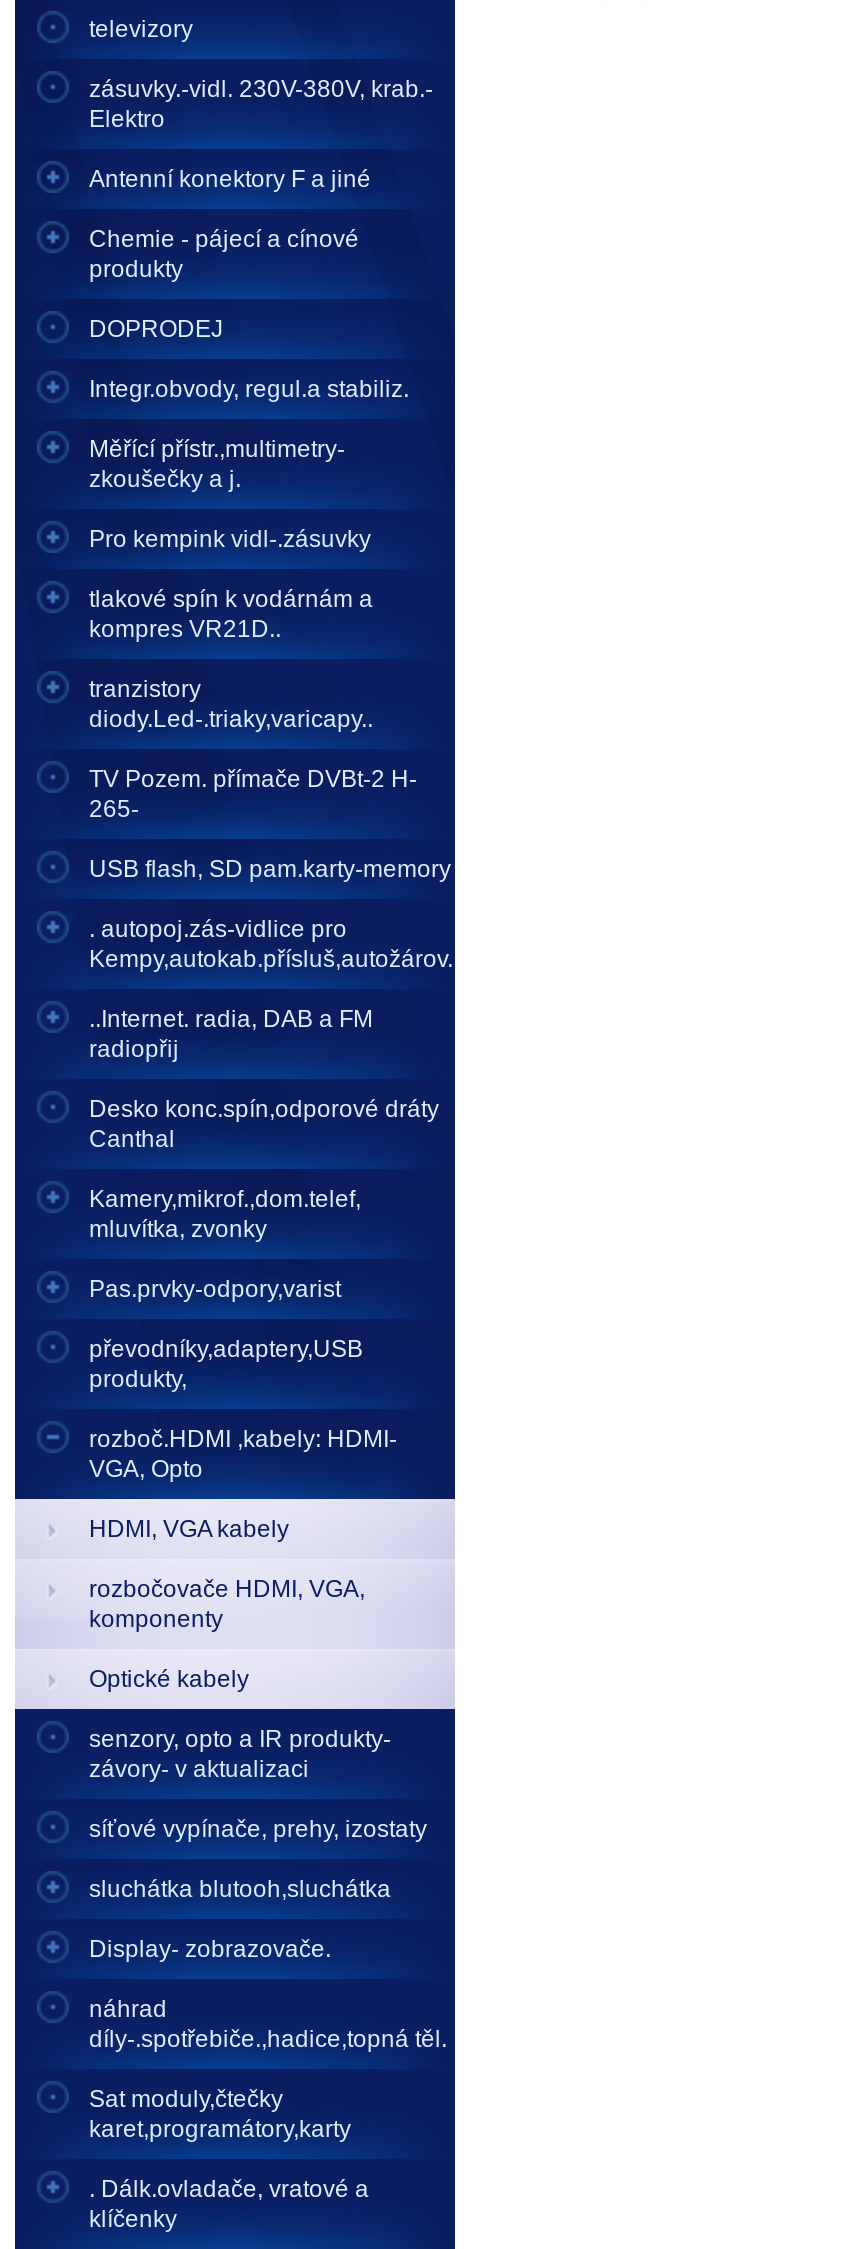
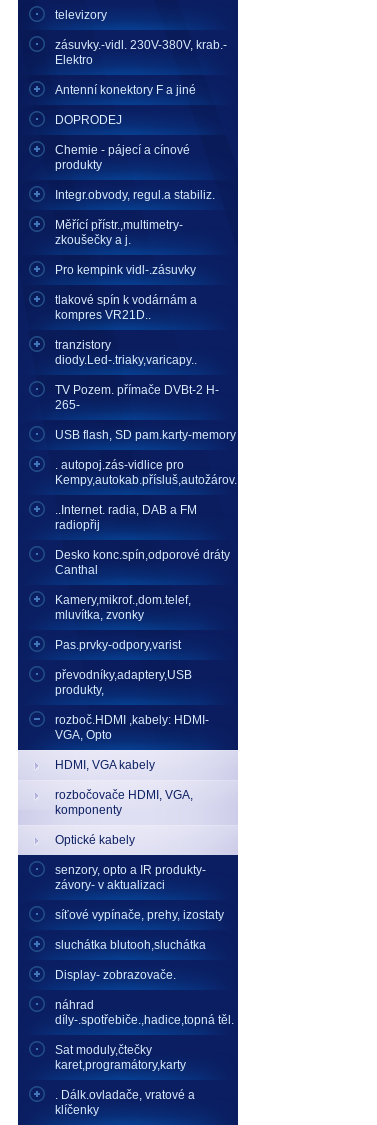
moved down: Chemie - pájecí a cínové | produkty

moved up: DOPRODEJ
